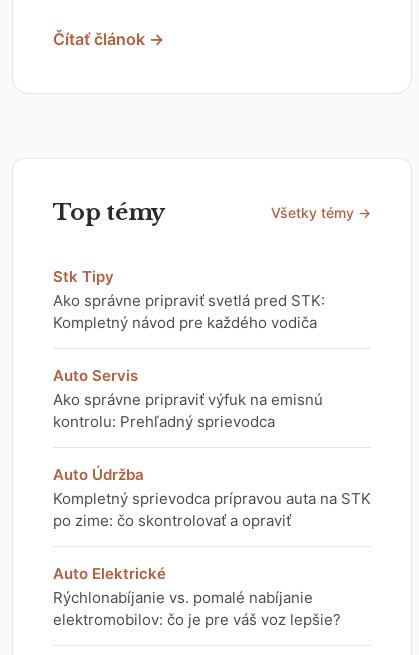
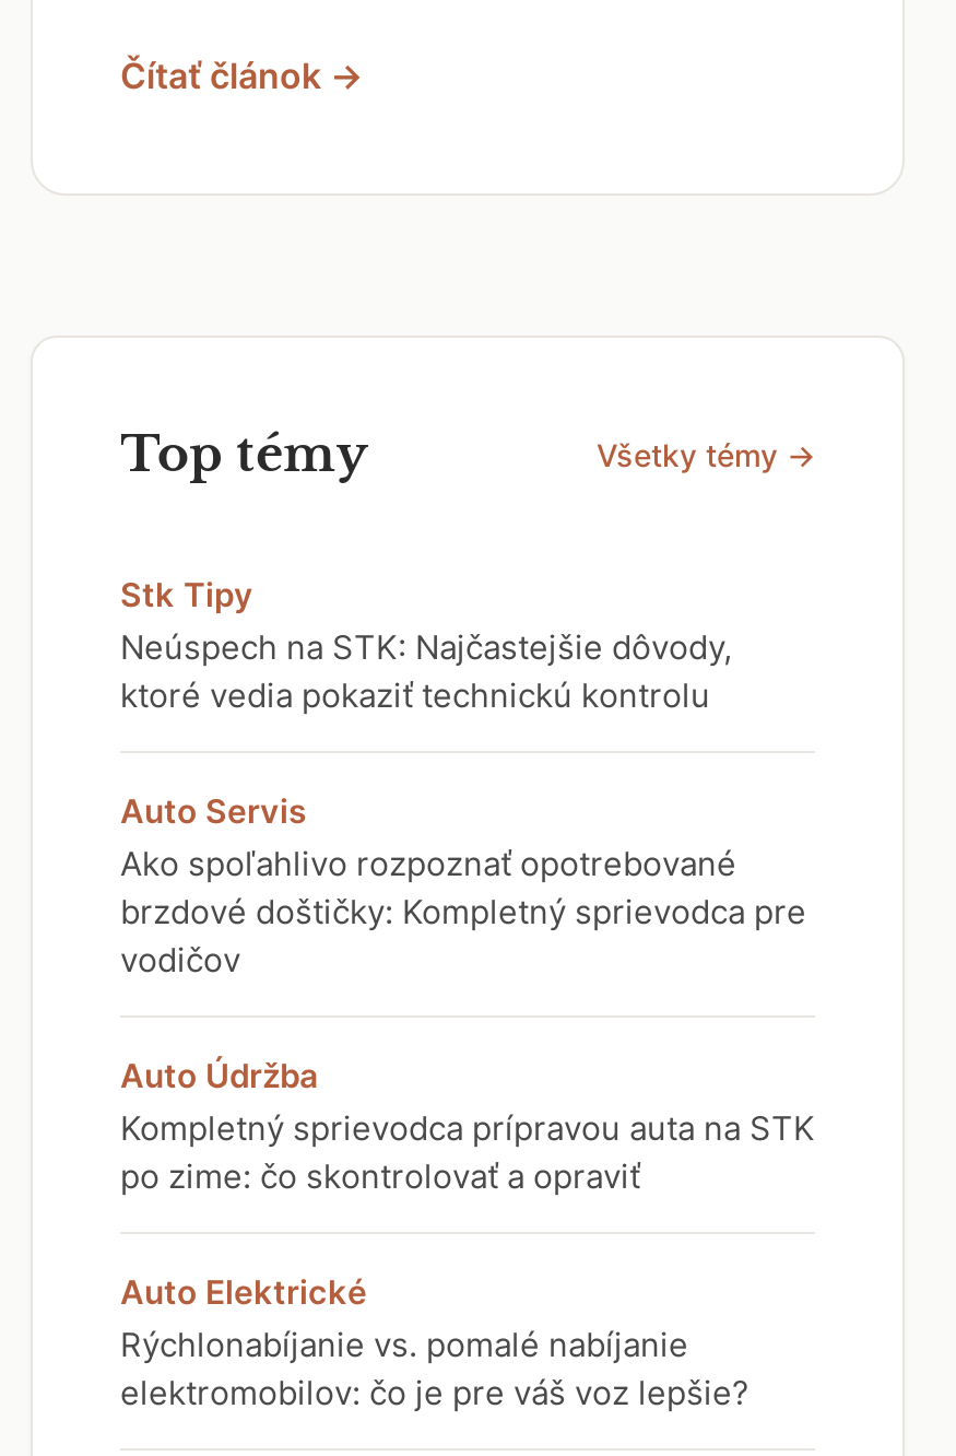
- Ako správne pripraviť svetlá pred STK:
- Kompletný návod pre každého vodiča
+ Neúspech na STK: Najčastejšie dôvody,
+ ktoré vedia pokaziť technickú kontrolu

- Ako správne pripraviť výfuk na emisnú
- kontrolu: Prehľadný sprievodca
+ Ako spoľahlivo rozpoznať opotrebované
+ brzdové doštičky: Kompletný sprievodca pre
+ vodičov
